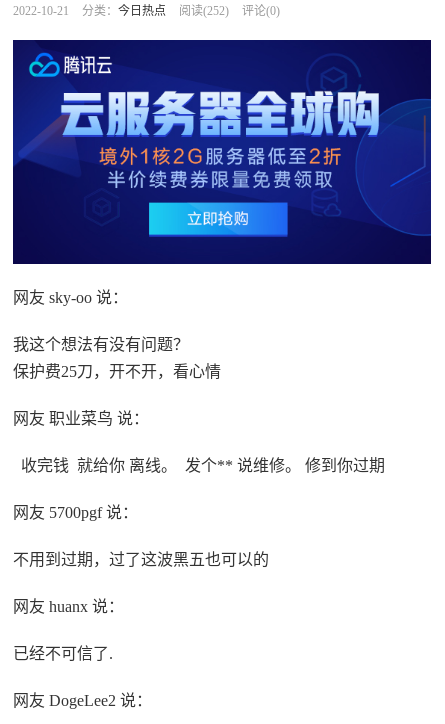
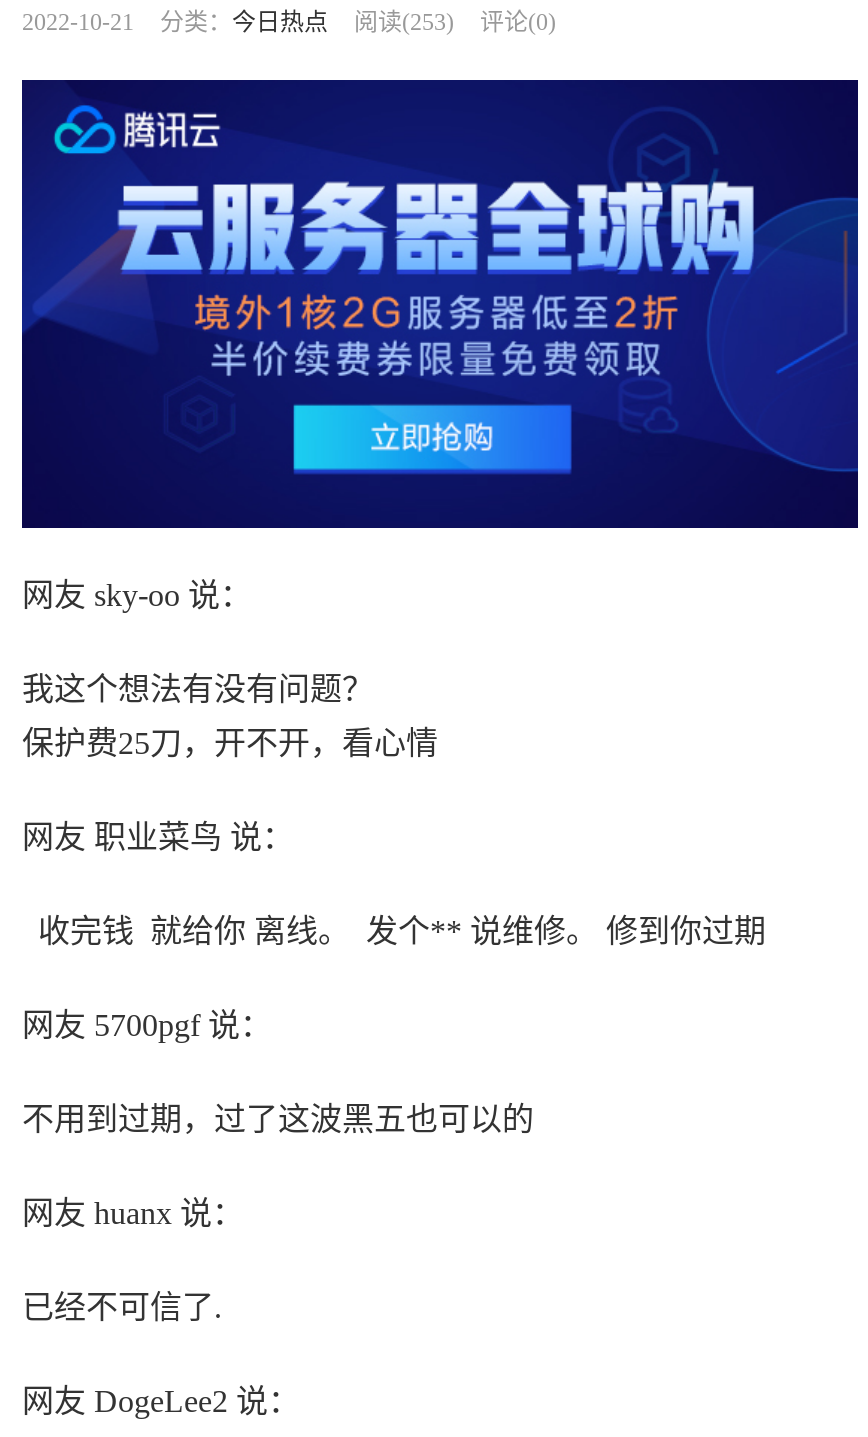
- 2022-10-21 分类：今日热点 阅读(252) 评论(0)
+ 2022-10-21 分类：今日热点 阅读(253) 评论(0)
